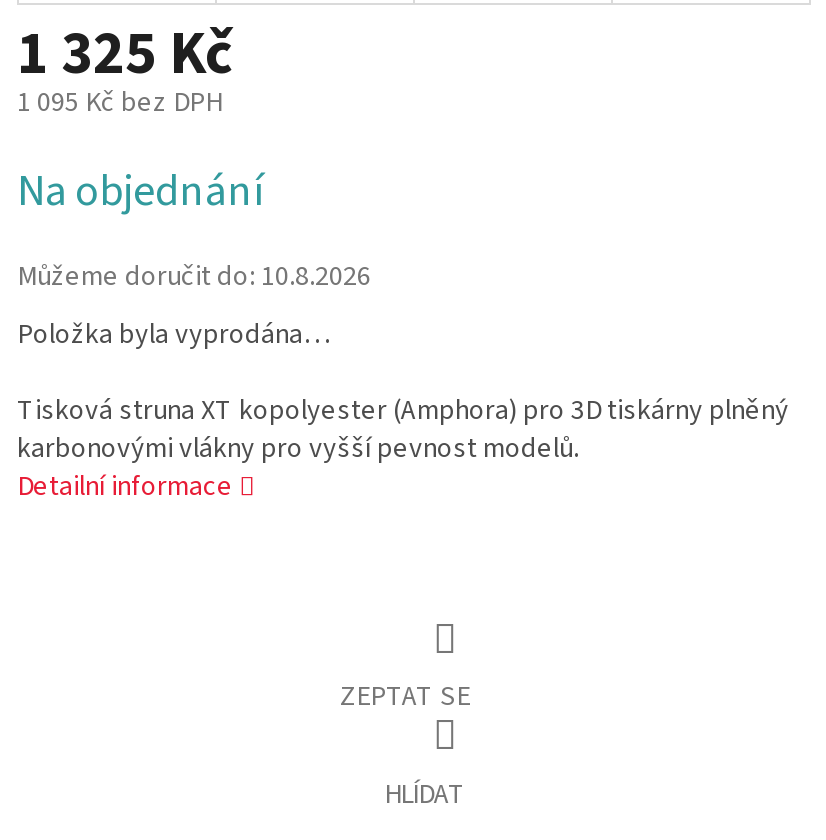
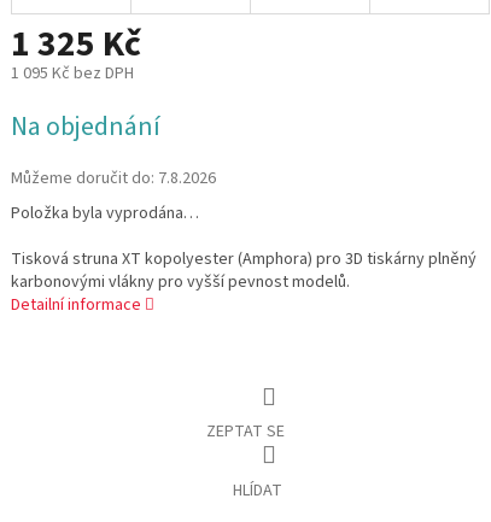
- Můžeme doručit do: 10.8.2026
+ Můžeme doručit do: 7.8.2026
